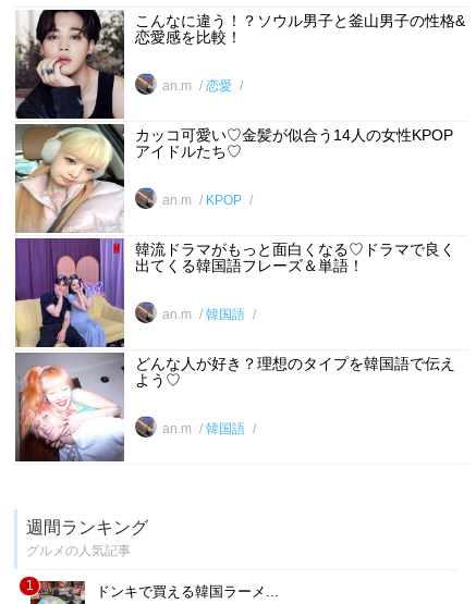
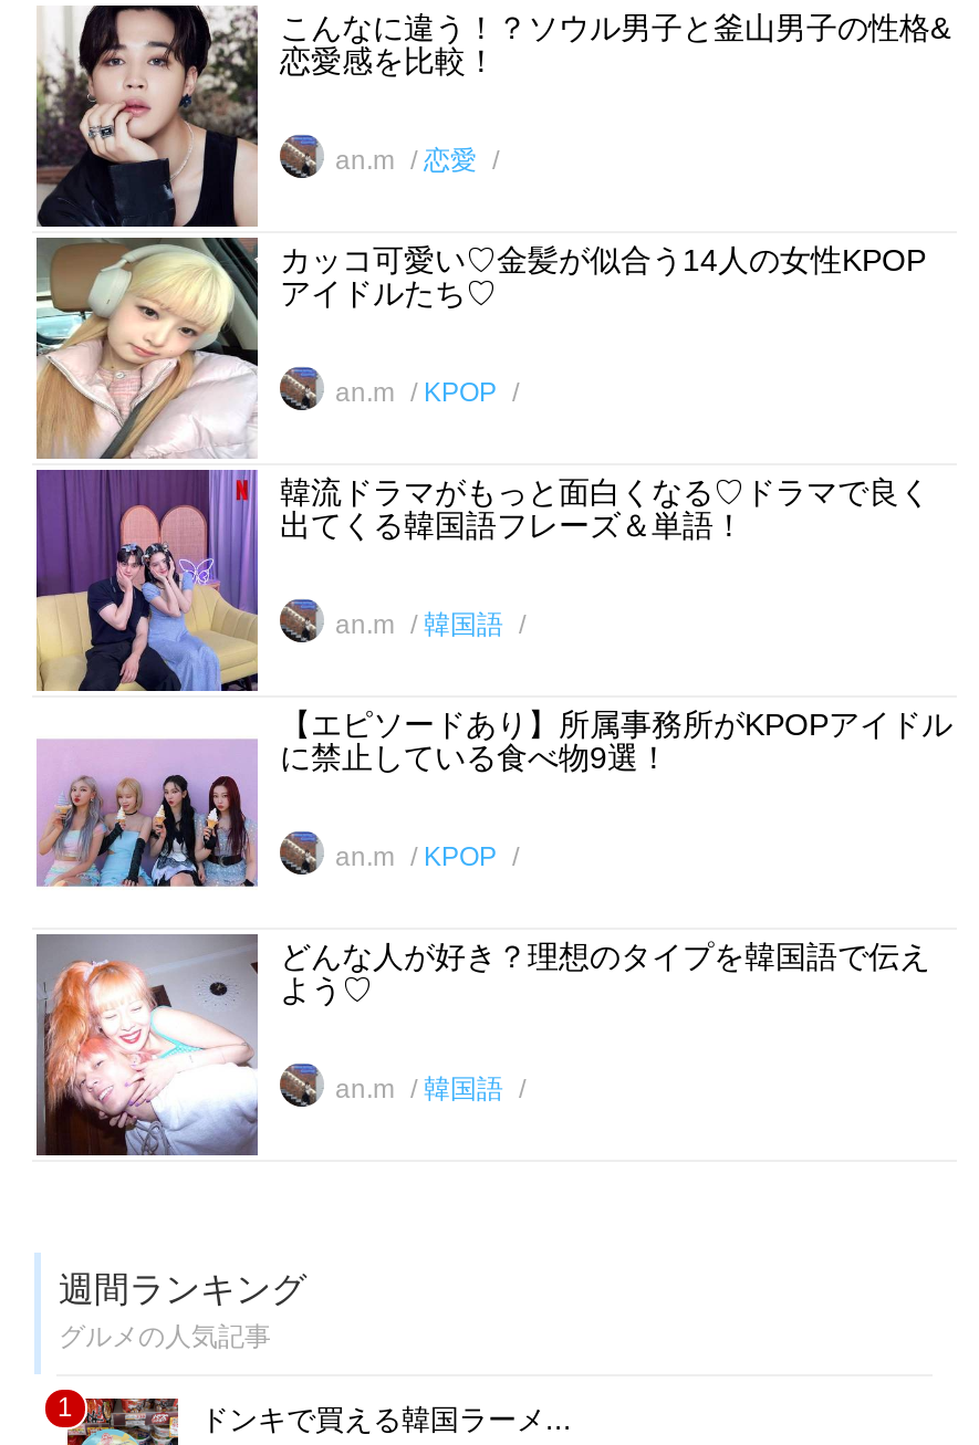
+ [image]
+ 【エピソードあり】所属事務所がKPOPアイドル
+ に禁止している食べ物9選！
+ an.m
+ KPOP
